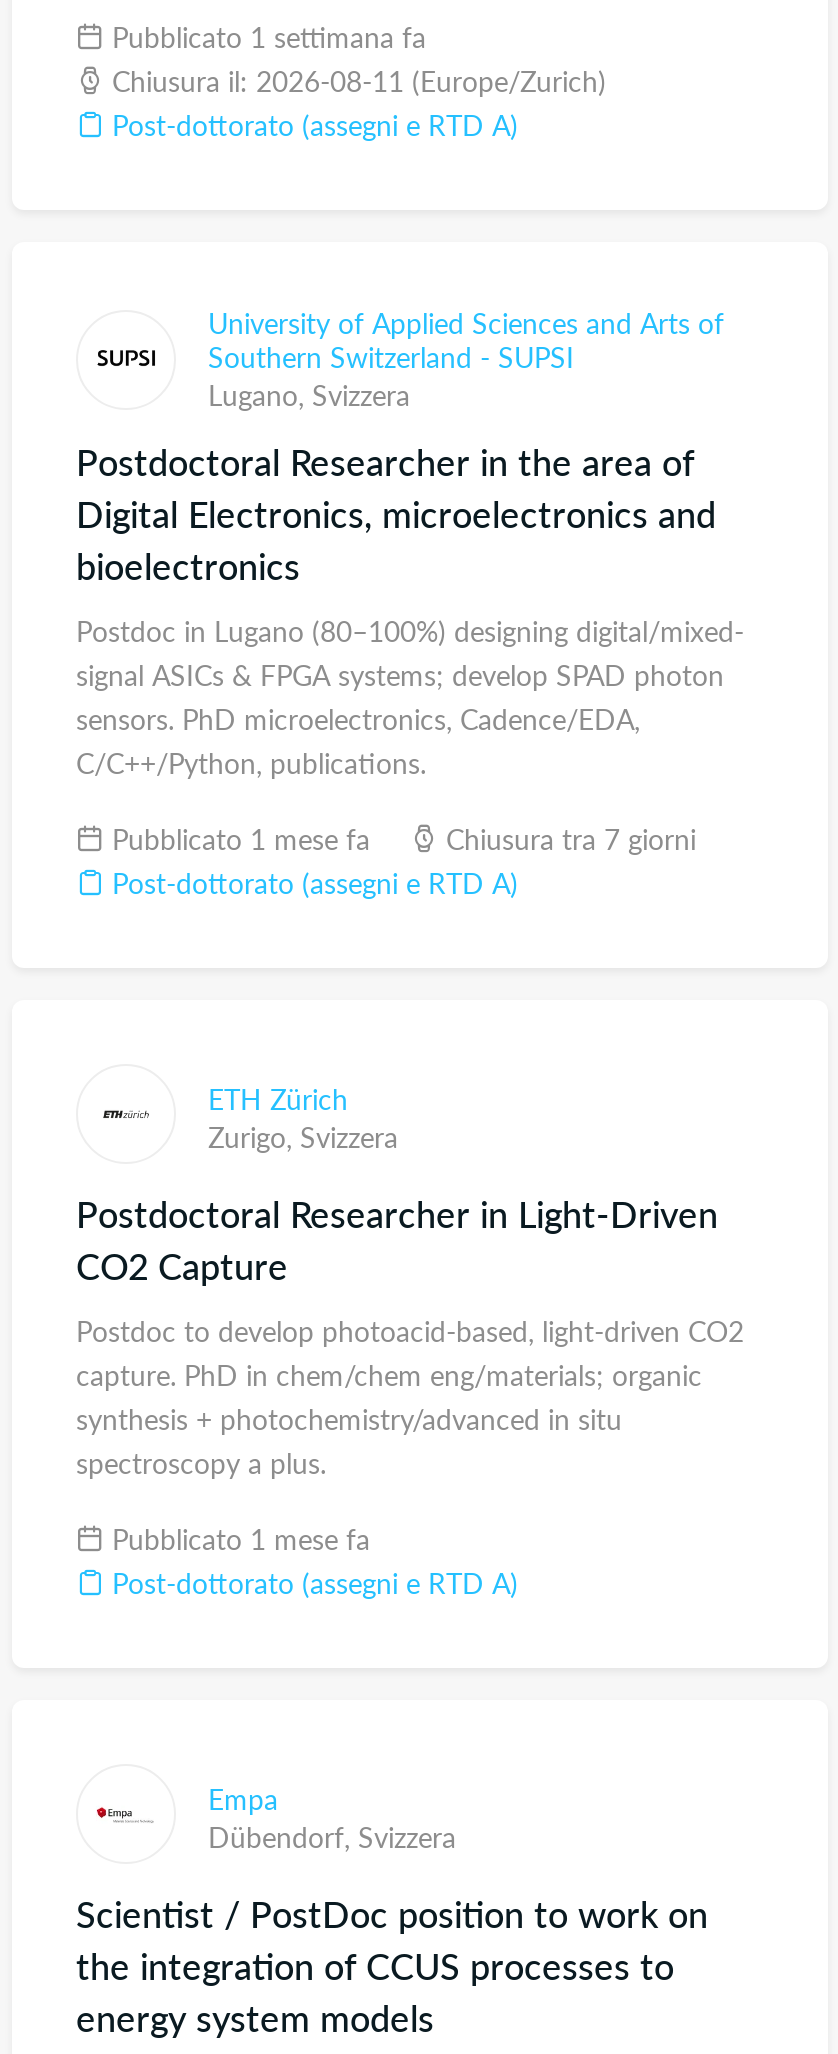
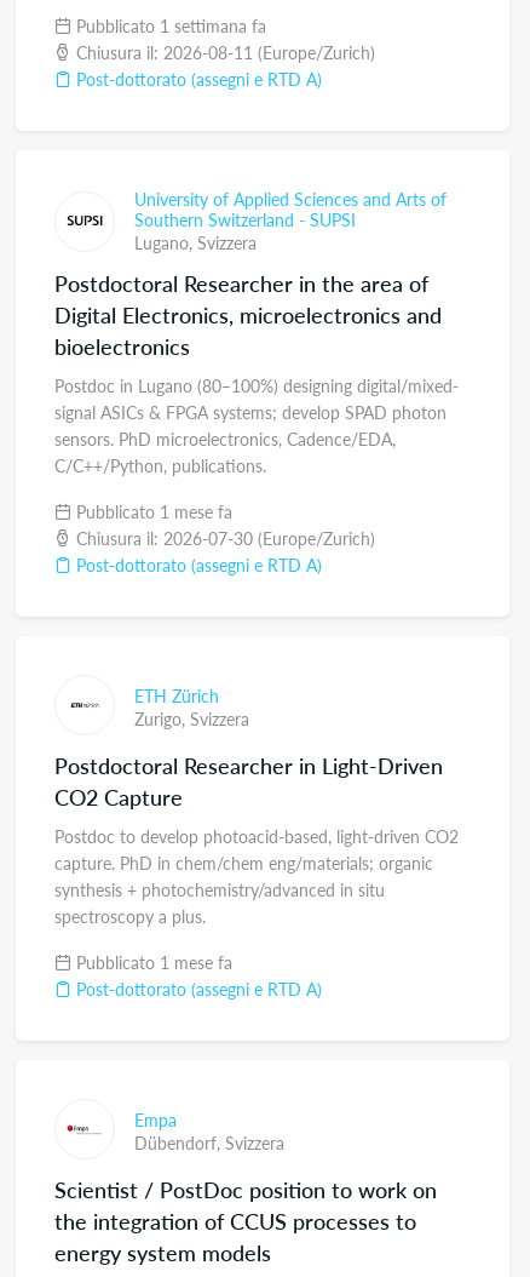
- Chiusura tra 7 giorni
+ Chiusura il: 2026-07-30 (Europe/Zurich)
